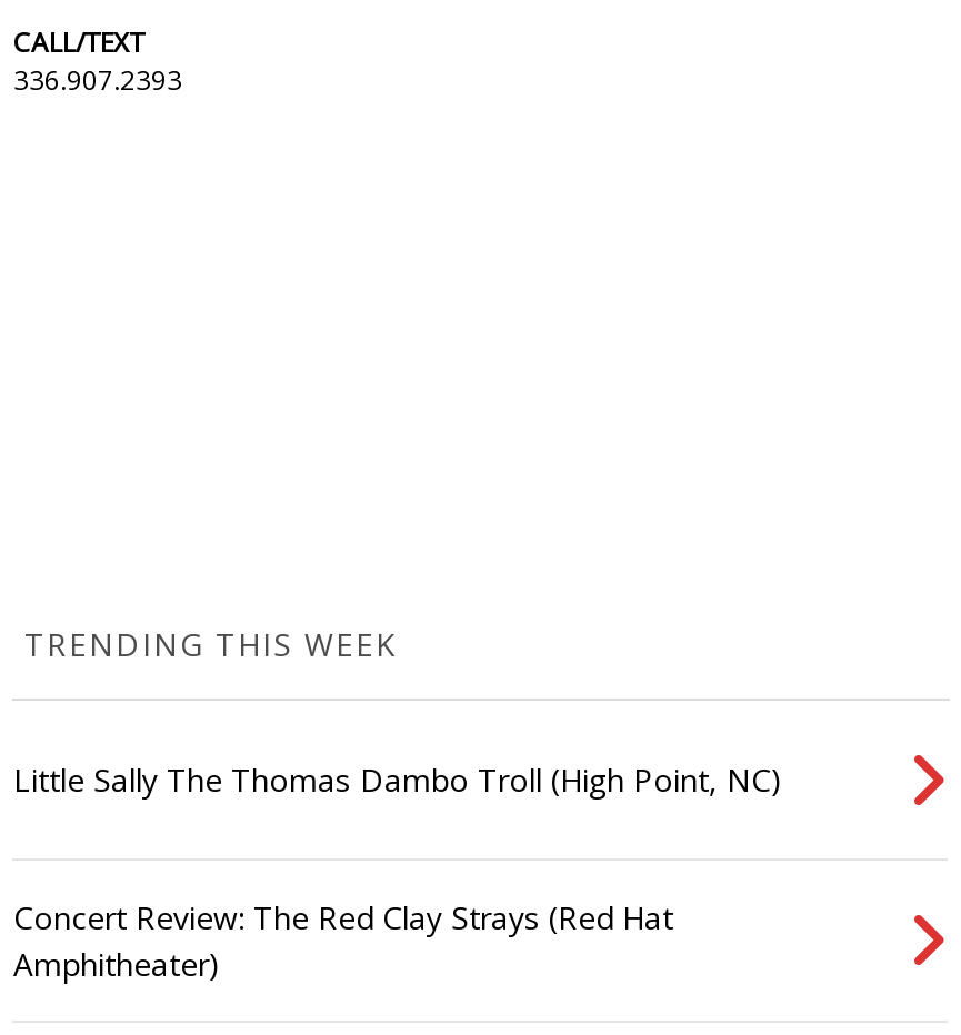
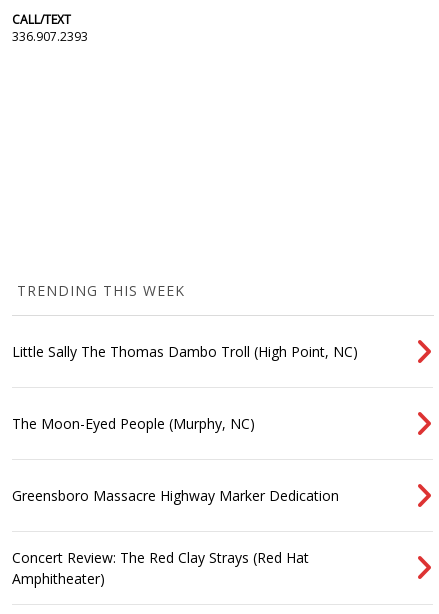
+ The Moon-Eyed People (Murphy, NC)

+ Greensboro Massacre Highway Marker Dedication
